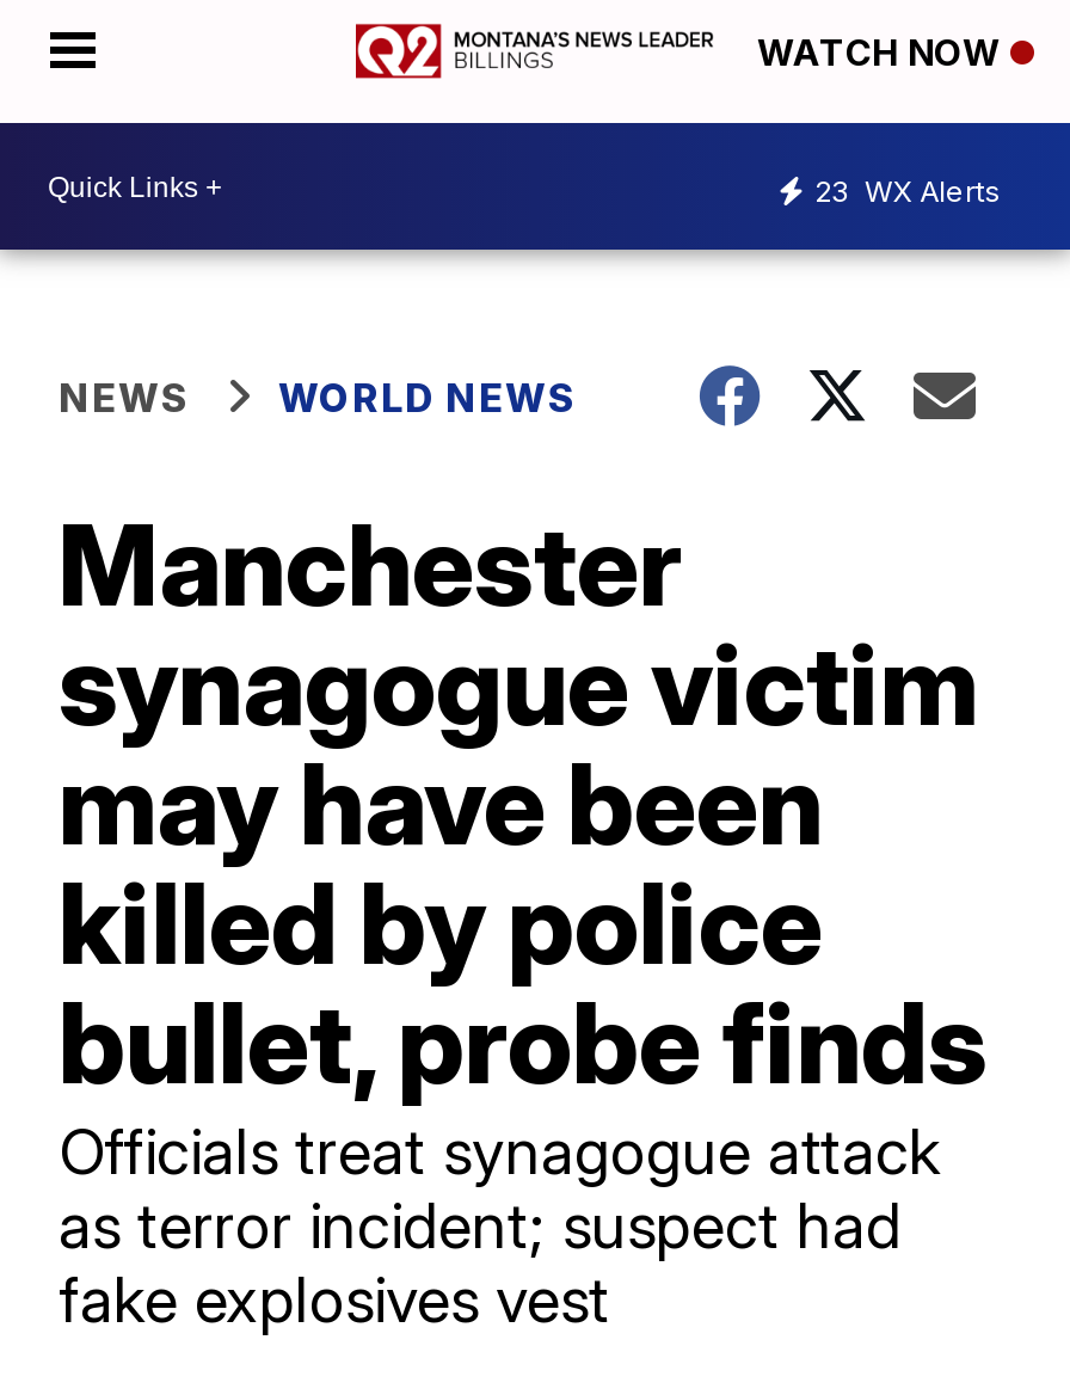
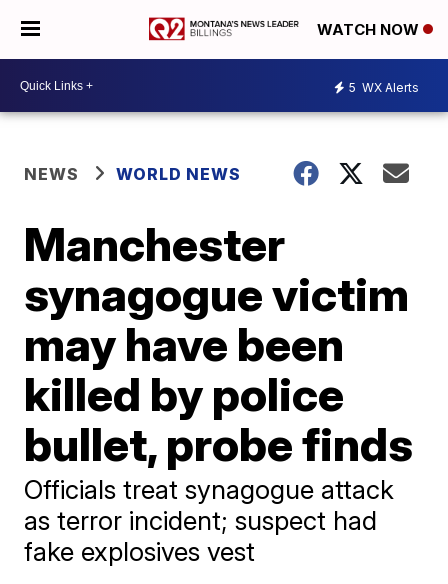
- 23 WX Alerts
+ 5 WX Alerts
